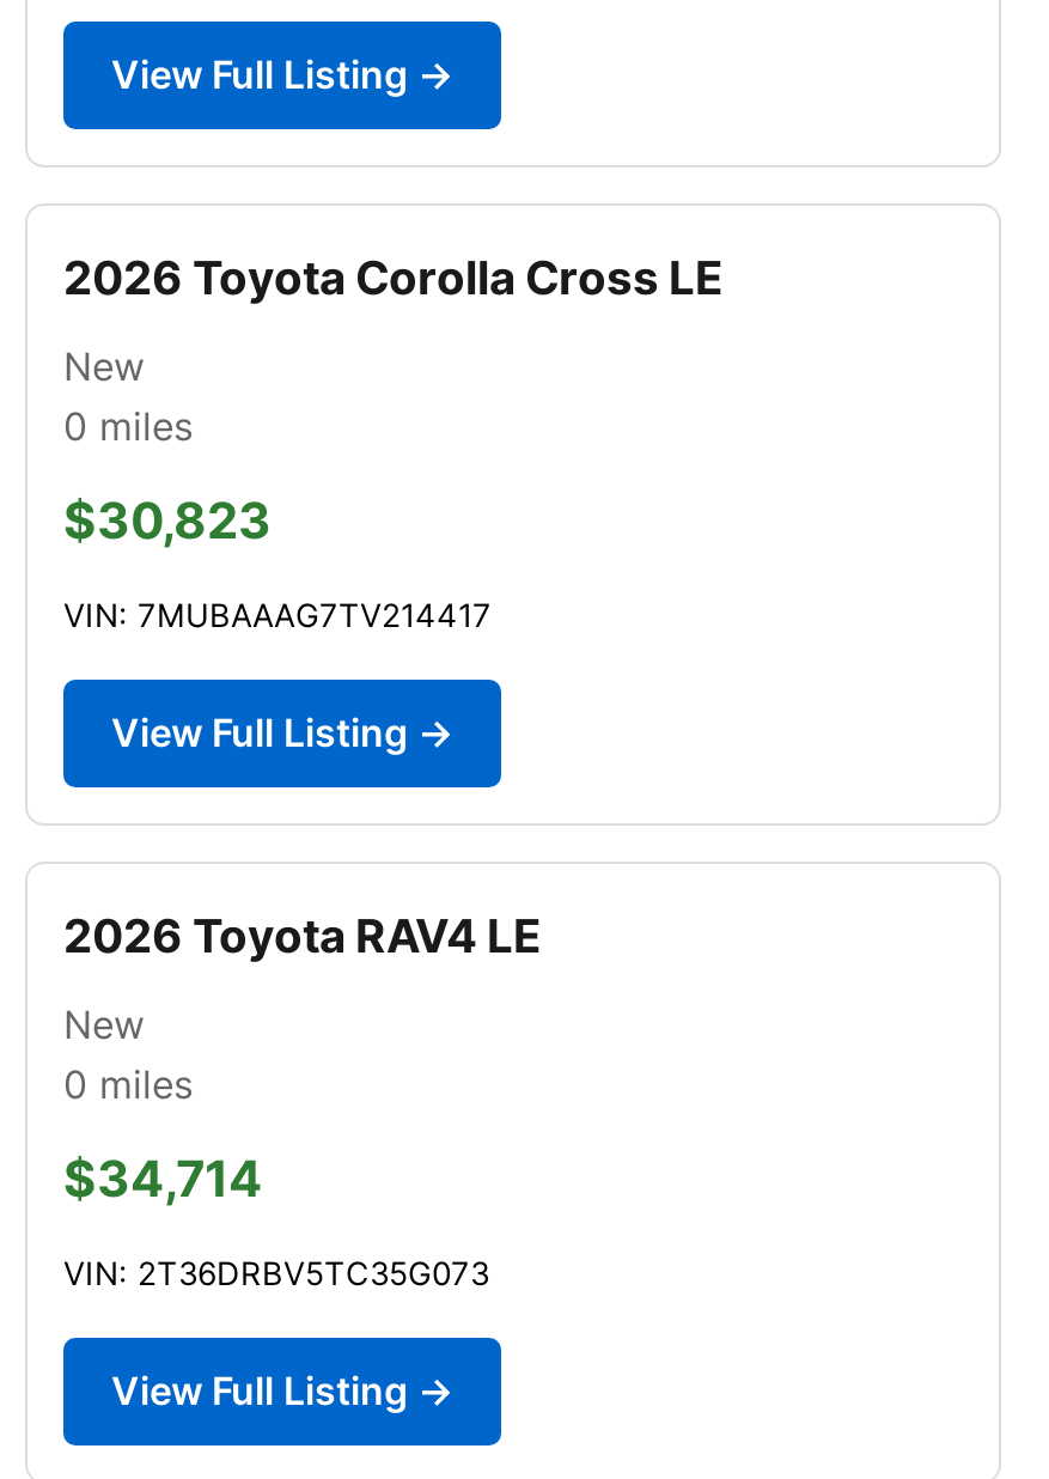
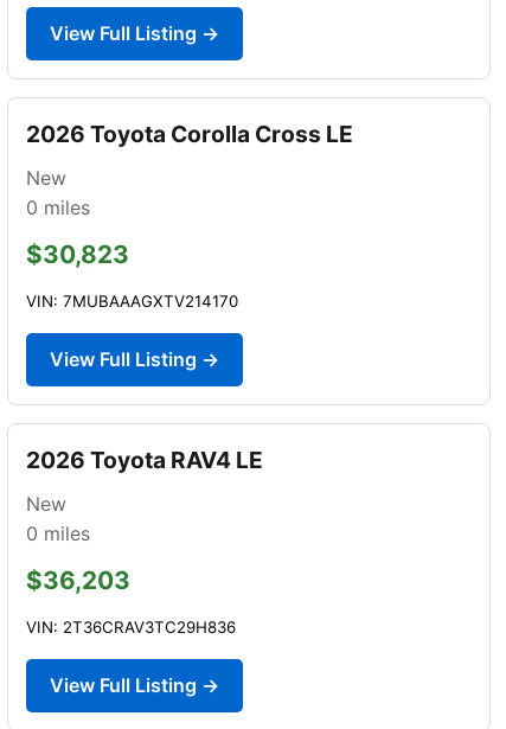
- VIN: 7MUBAAAG7TV214417
+ VIN: 7MUBAAAGXTV214170

- $34,714
+ $36,203

- VIN: 2T36DRBV5TC35G073
+ VIN: 2T36CRAV3TC29H836
